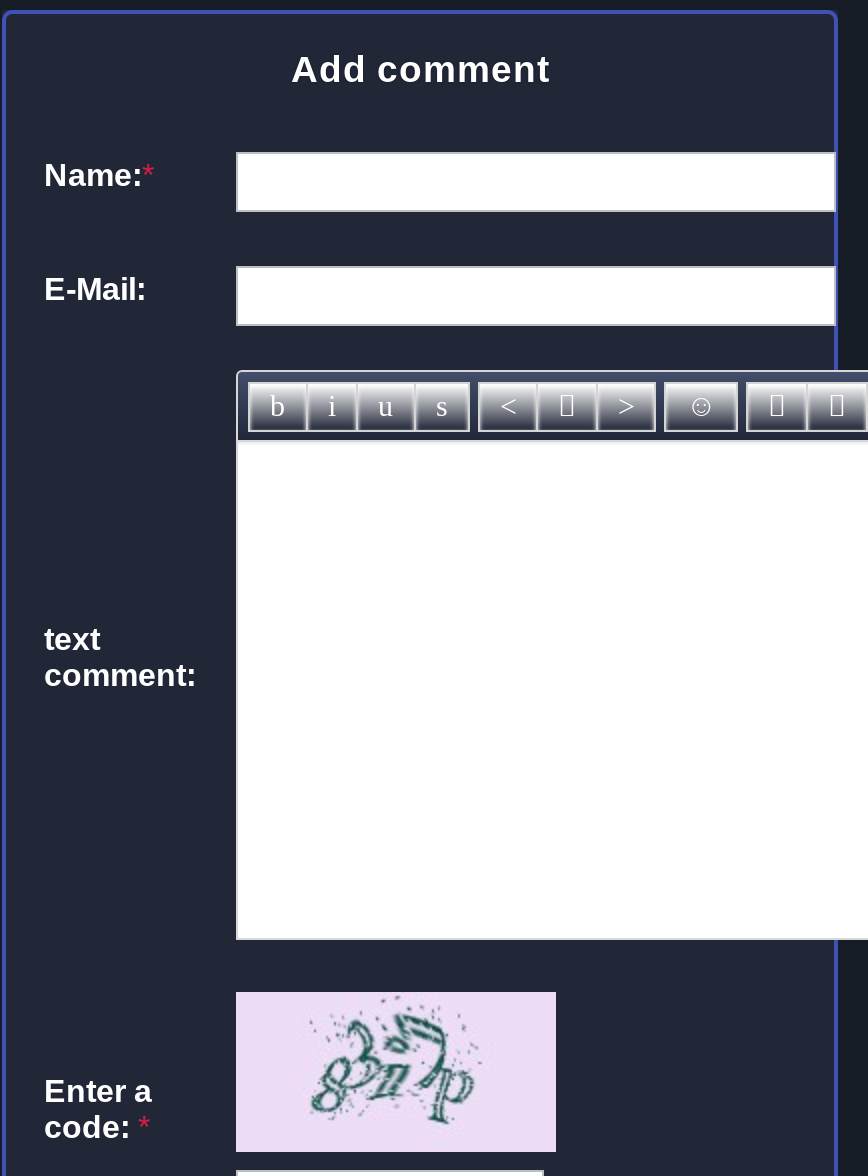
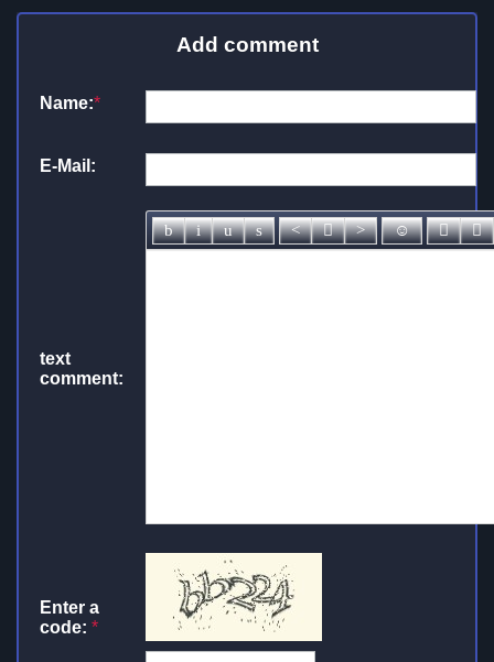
- [image]
+ [image]
